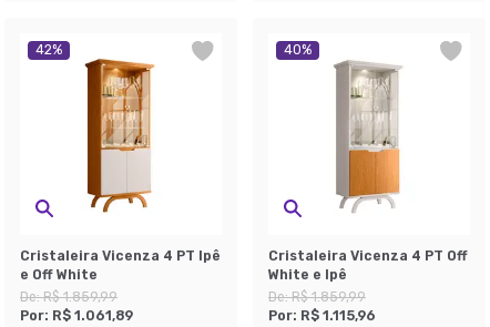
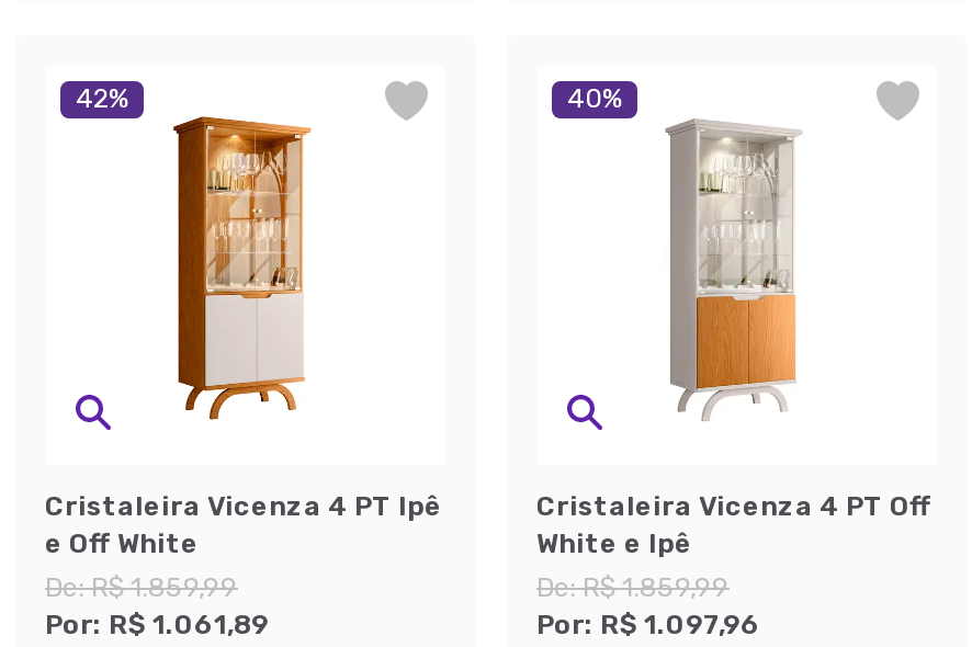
- Por: R$ 1.115,96
+ Por: R$ 1.097,96
